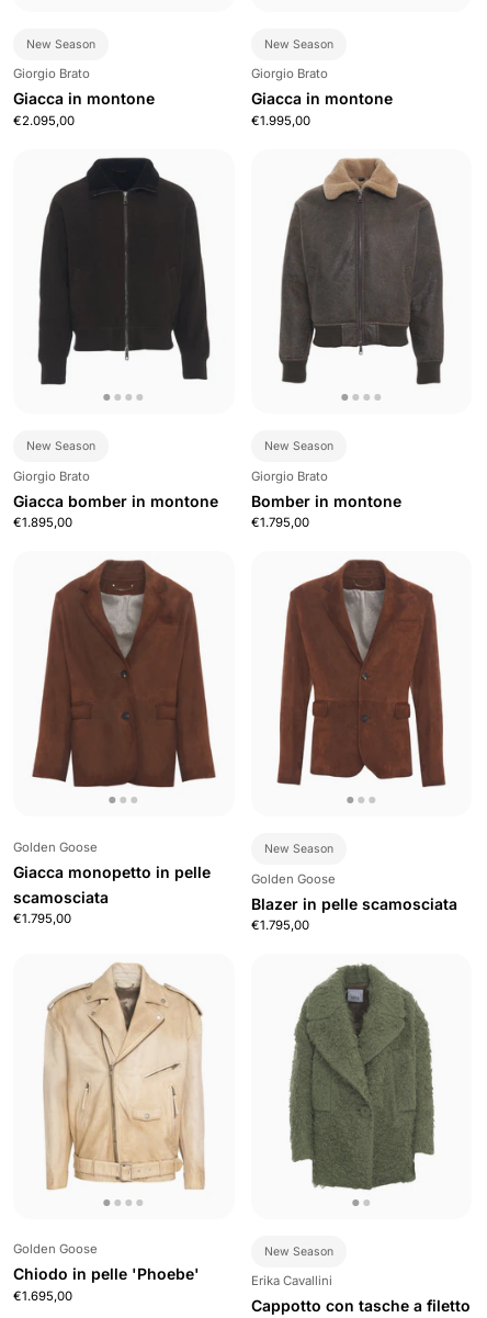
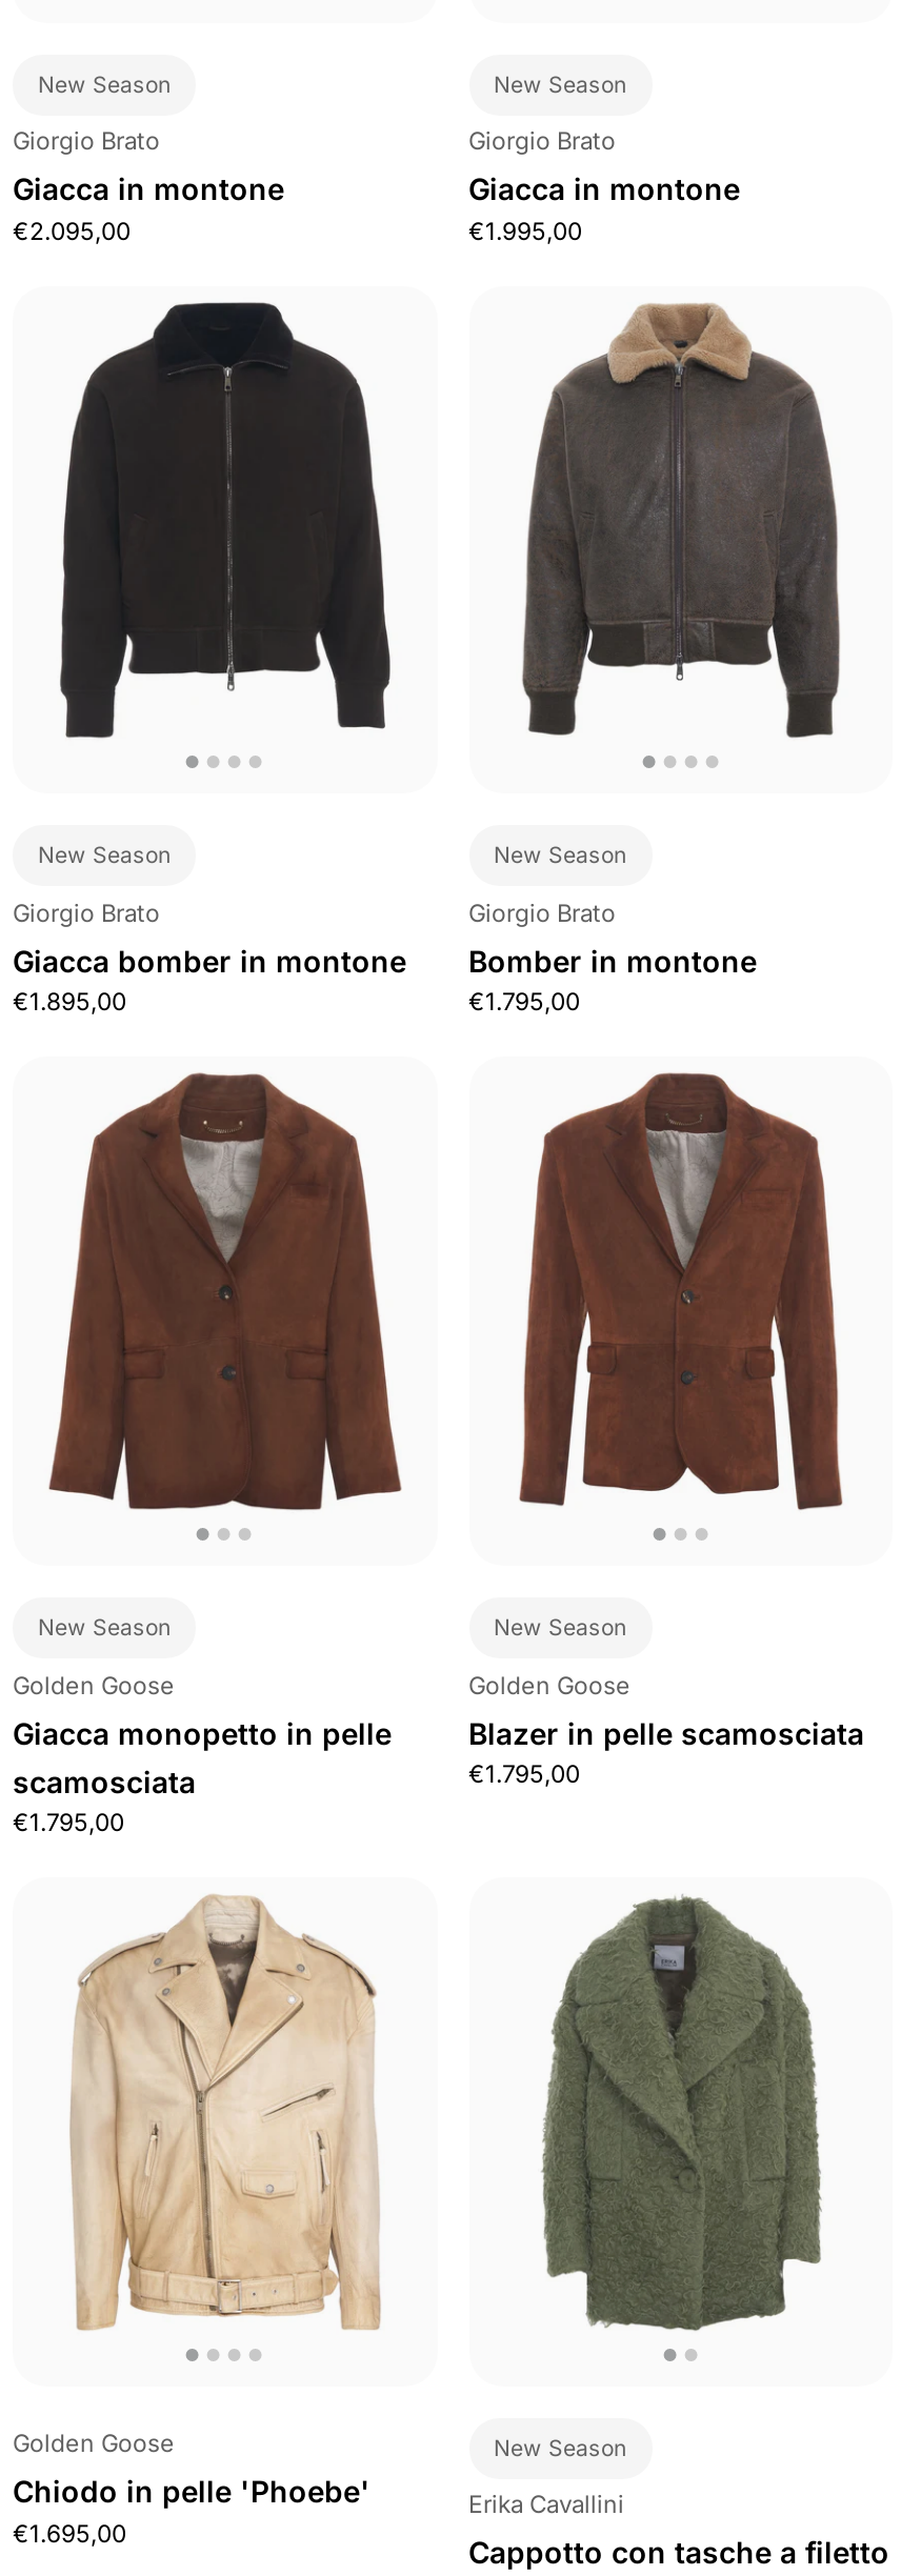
+ New Season
